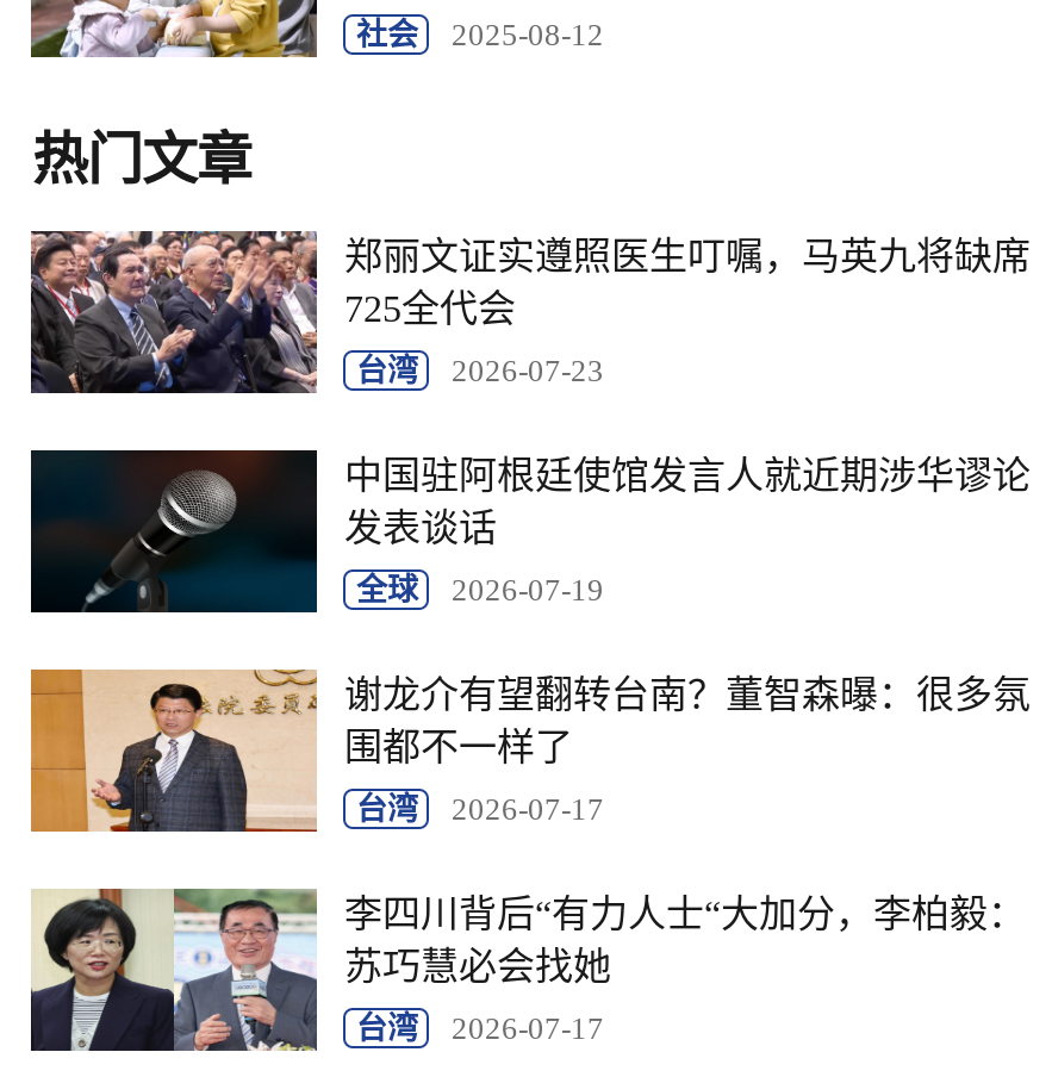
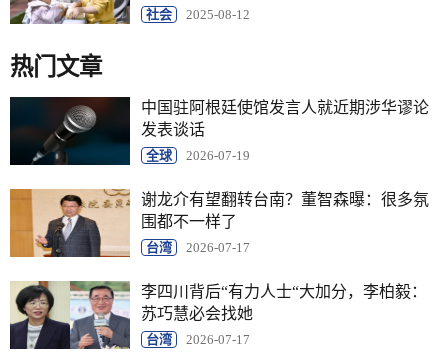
- [image]
- 郑丽文证实遵照医生叮嘱，马英九将缺席
- 725全代会
- 台湾
- 2026-07-23
